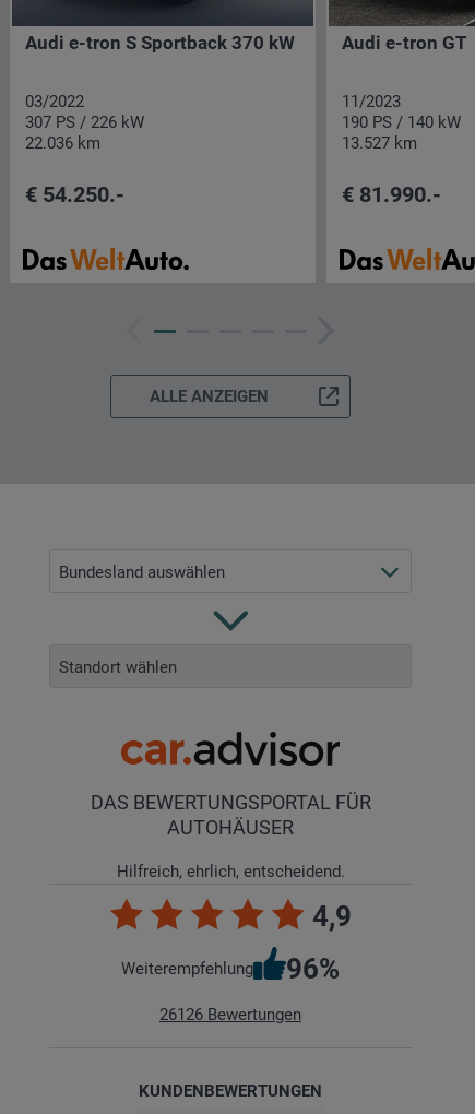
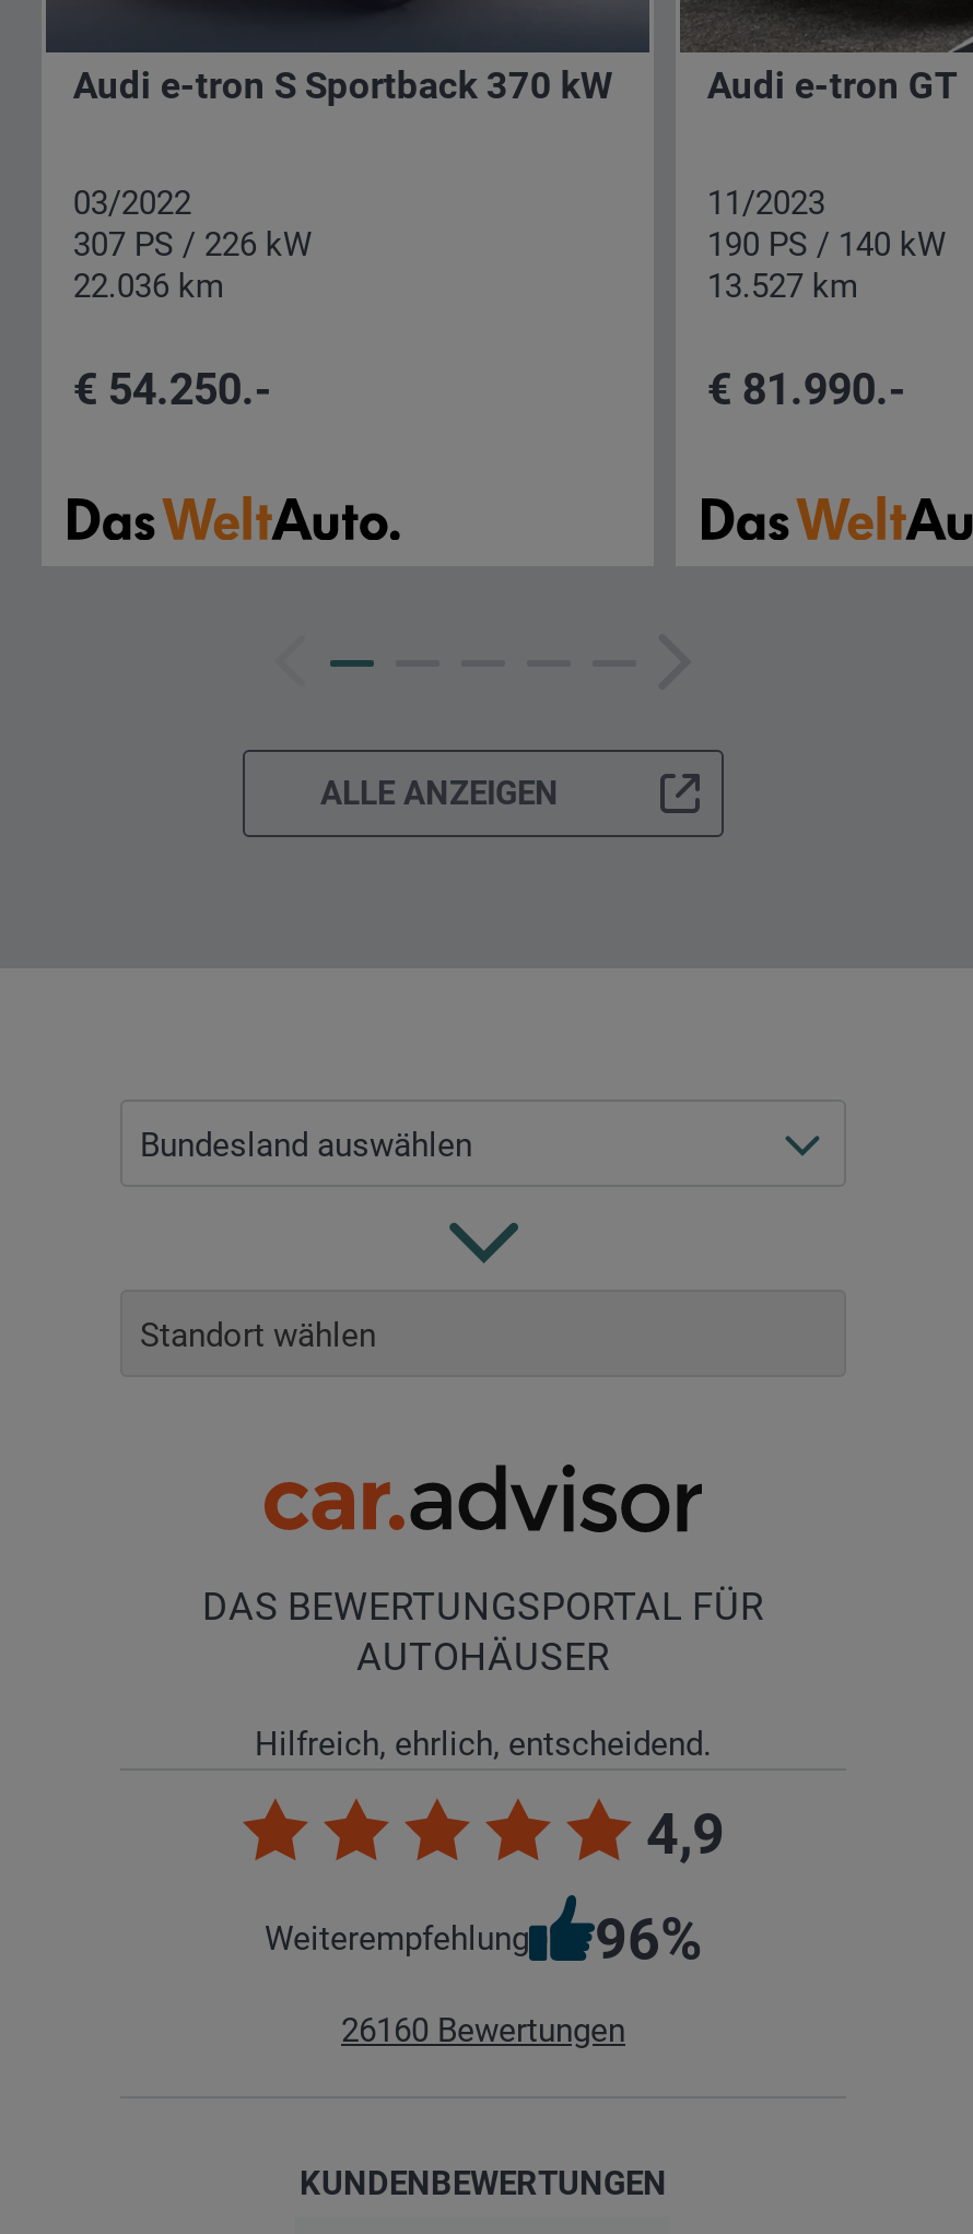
- 26126 Bewertungen
+ 26160 Bewertungen
